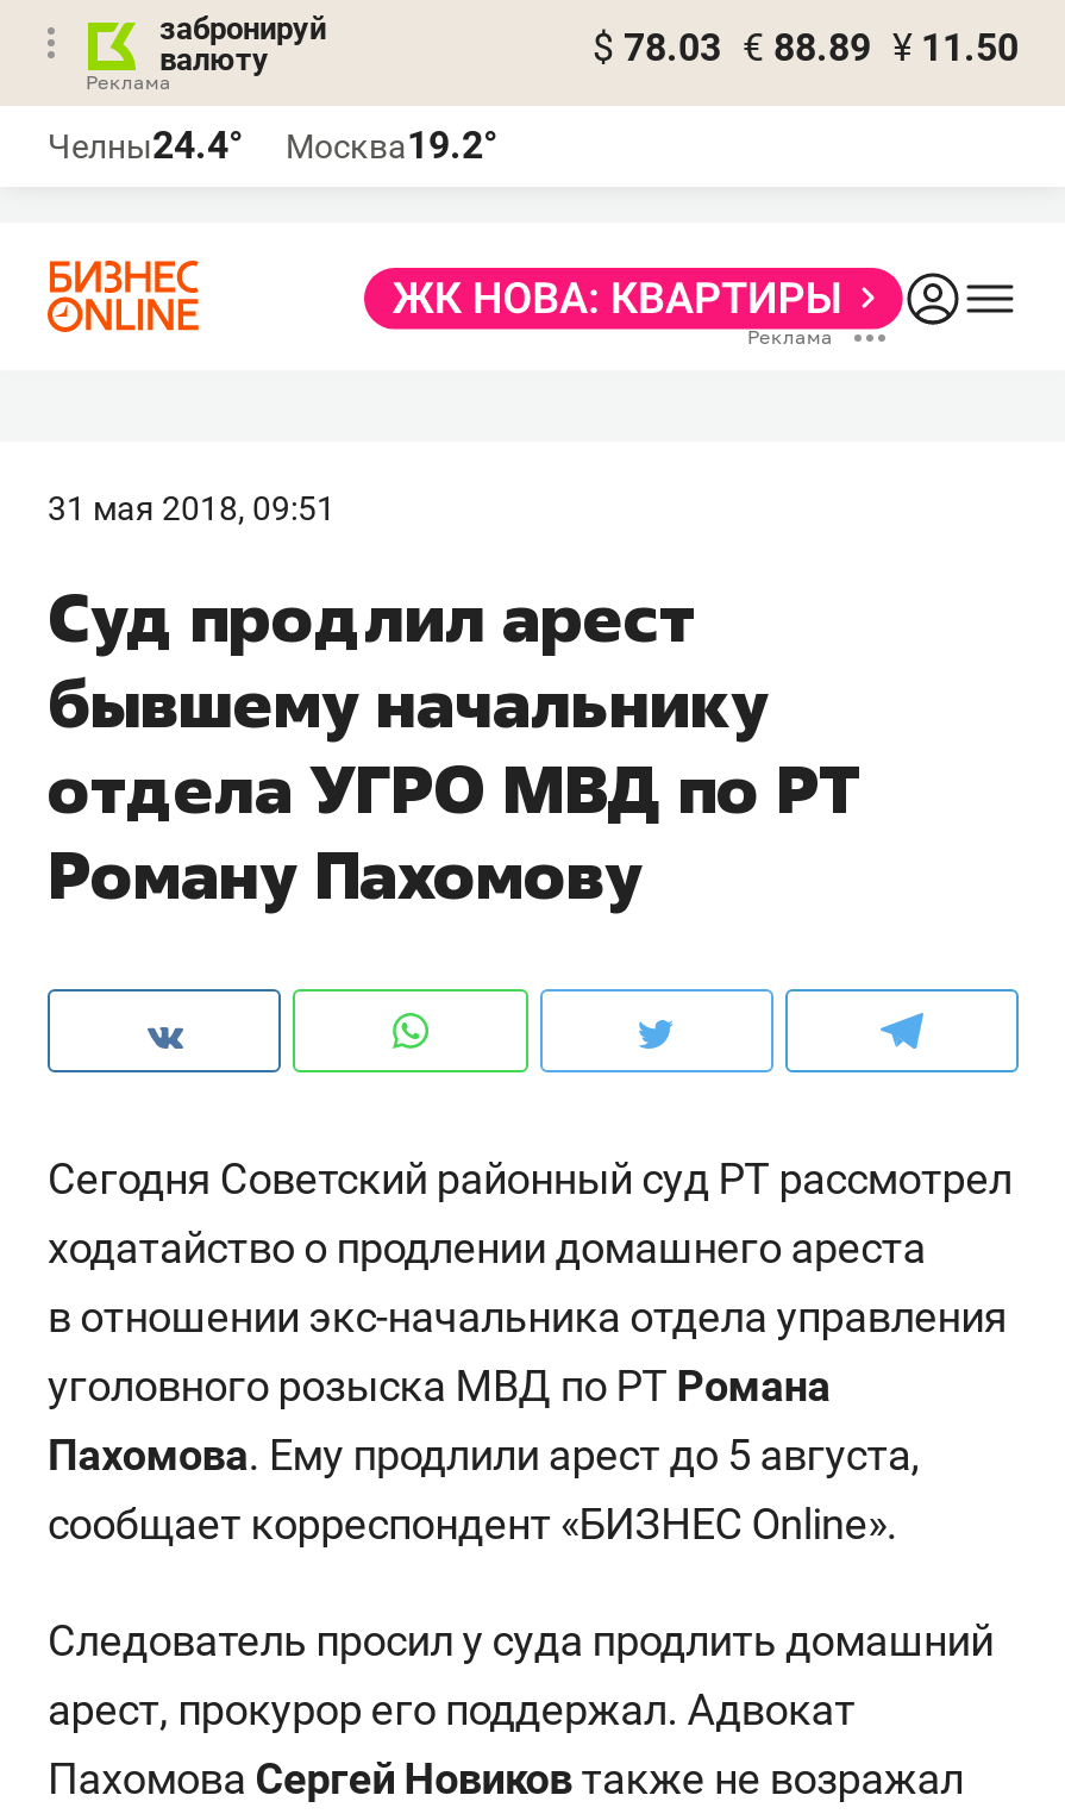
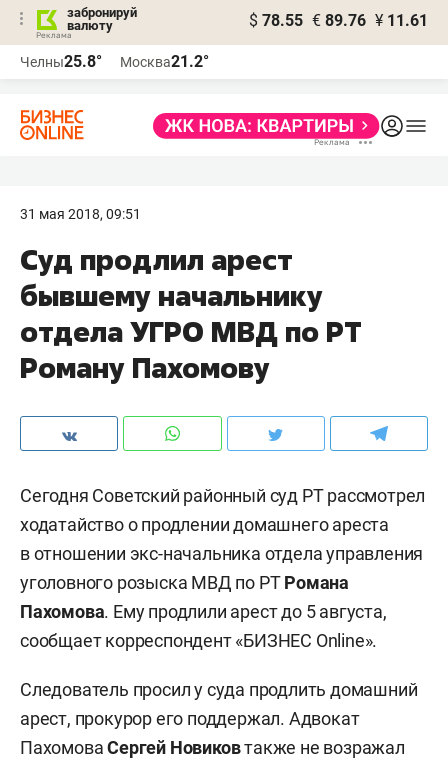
- $ 78.03 € 88.89 ¥ 11.50
+ $ 78.55 € 89.76 ¥ 11.61

- Челны24.4°
+ Челны25.8°

- Москва19.2°
+ Москва21.2°
